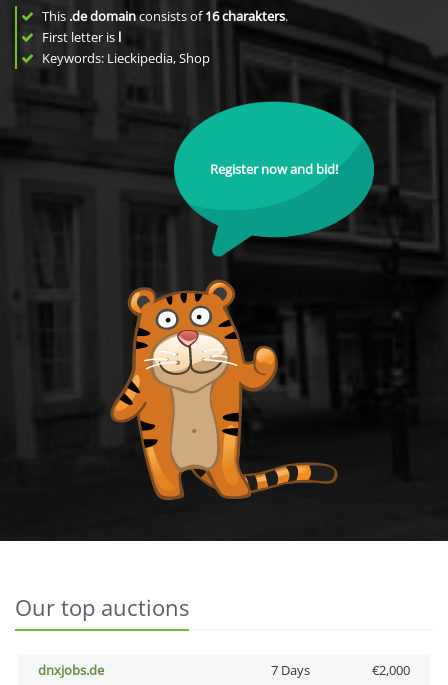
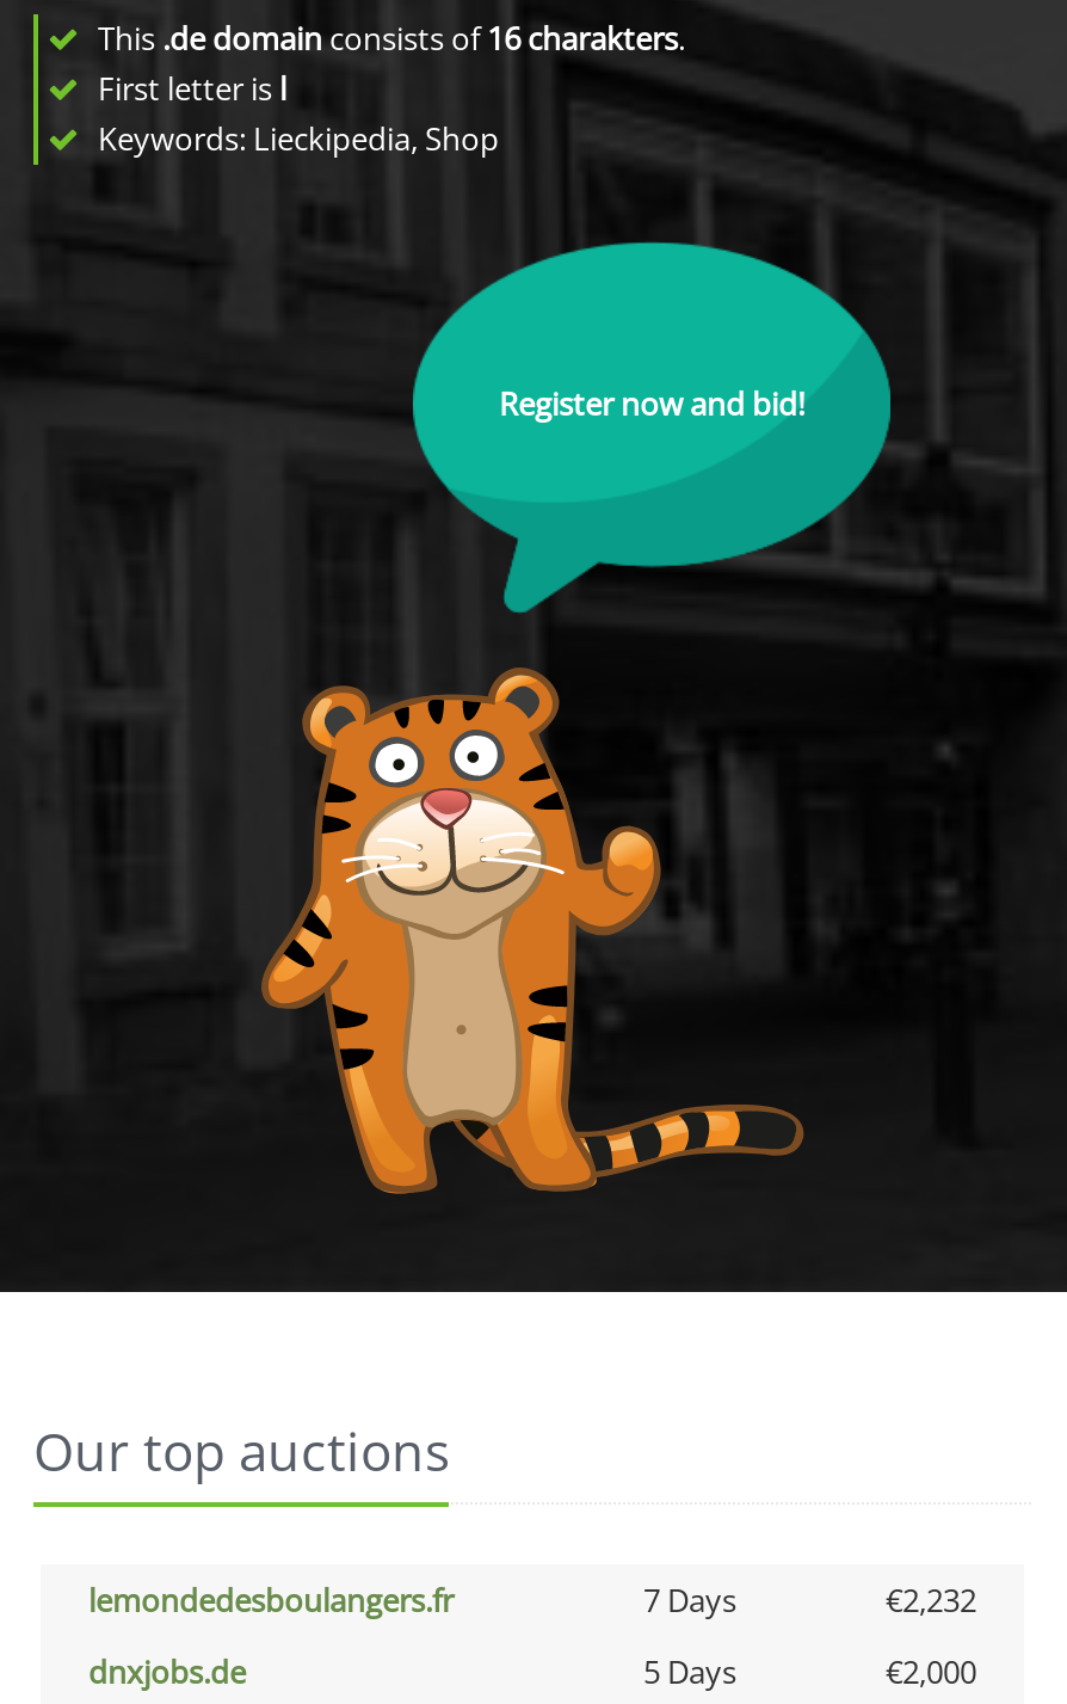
+ lemondedesboulangers.fr
+ 7 Days
+ €2,232

- 7 Days
+ 5 Days
